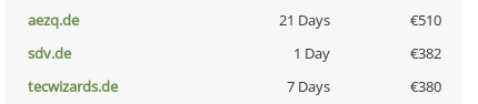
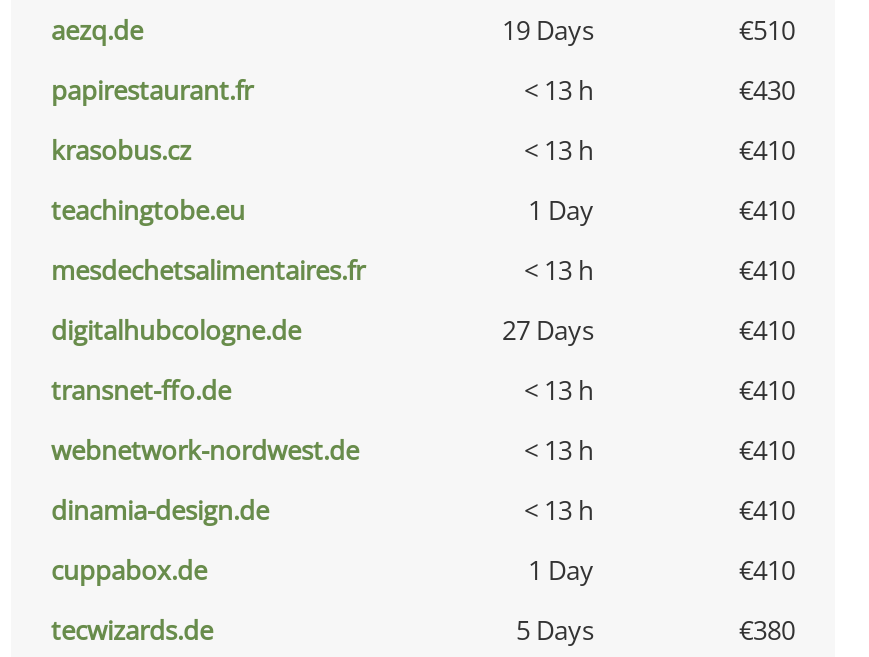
- 21 Days
+ 19 Days

- sdv.de
+ papirestaurant.fr
+ < 13 h
+ €430
+ krasobus.cz
+ < 13 h
+ €410
+ teachingtobe.eu

- €382
+ €410
+ mesdechetsalimentaires.fr
+ < 13 h
+ €410
+ digitalhubcologne.de
+ 27 Days
+ €410
+ transnet-ffo.de
+ < 13 h
+ €410
+ webnetwork-nordwest.de
+ < 13 h
+ €410
+ dinamia-design.de
+ < 13 h
+ €410
+ cuppabox.de
+ 1 Day
+ €410

- 7 Days
+ 5 Days
